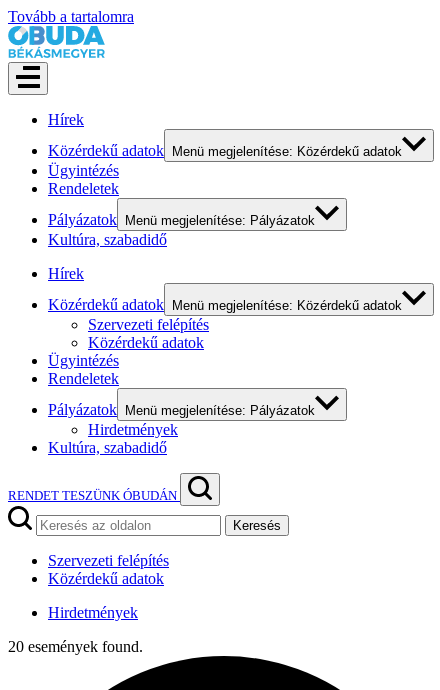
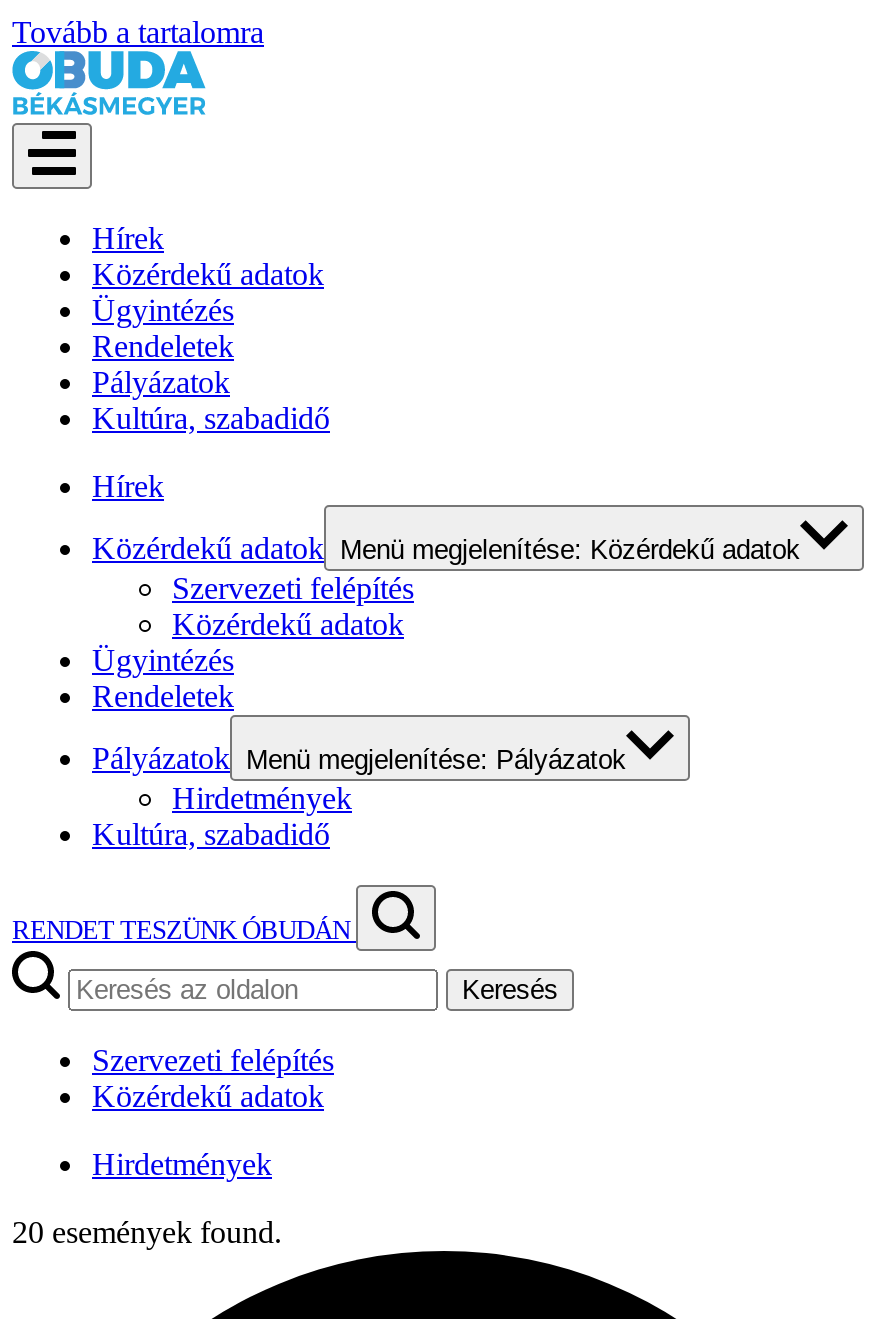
- Közérdekű adatok Menü megjelenítése: Közérdekű adatok
+ Közérdekű adatok

- Pályázatok Menü megjelenítése: Pályázatok
+ Pályázatok
